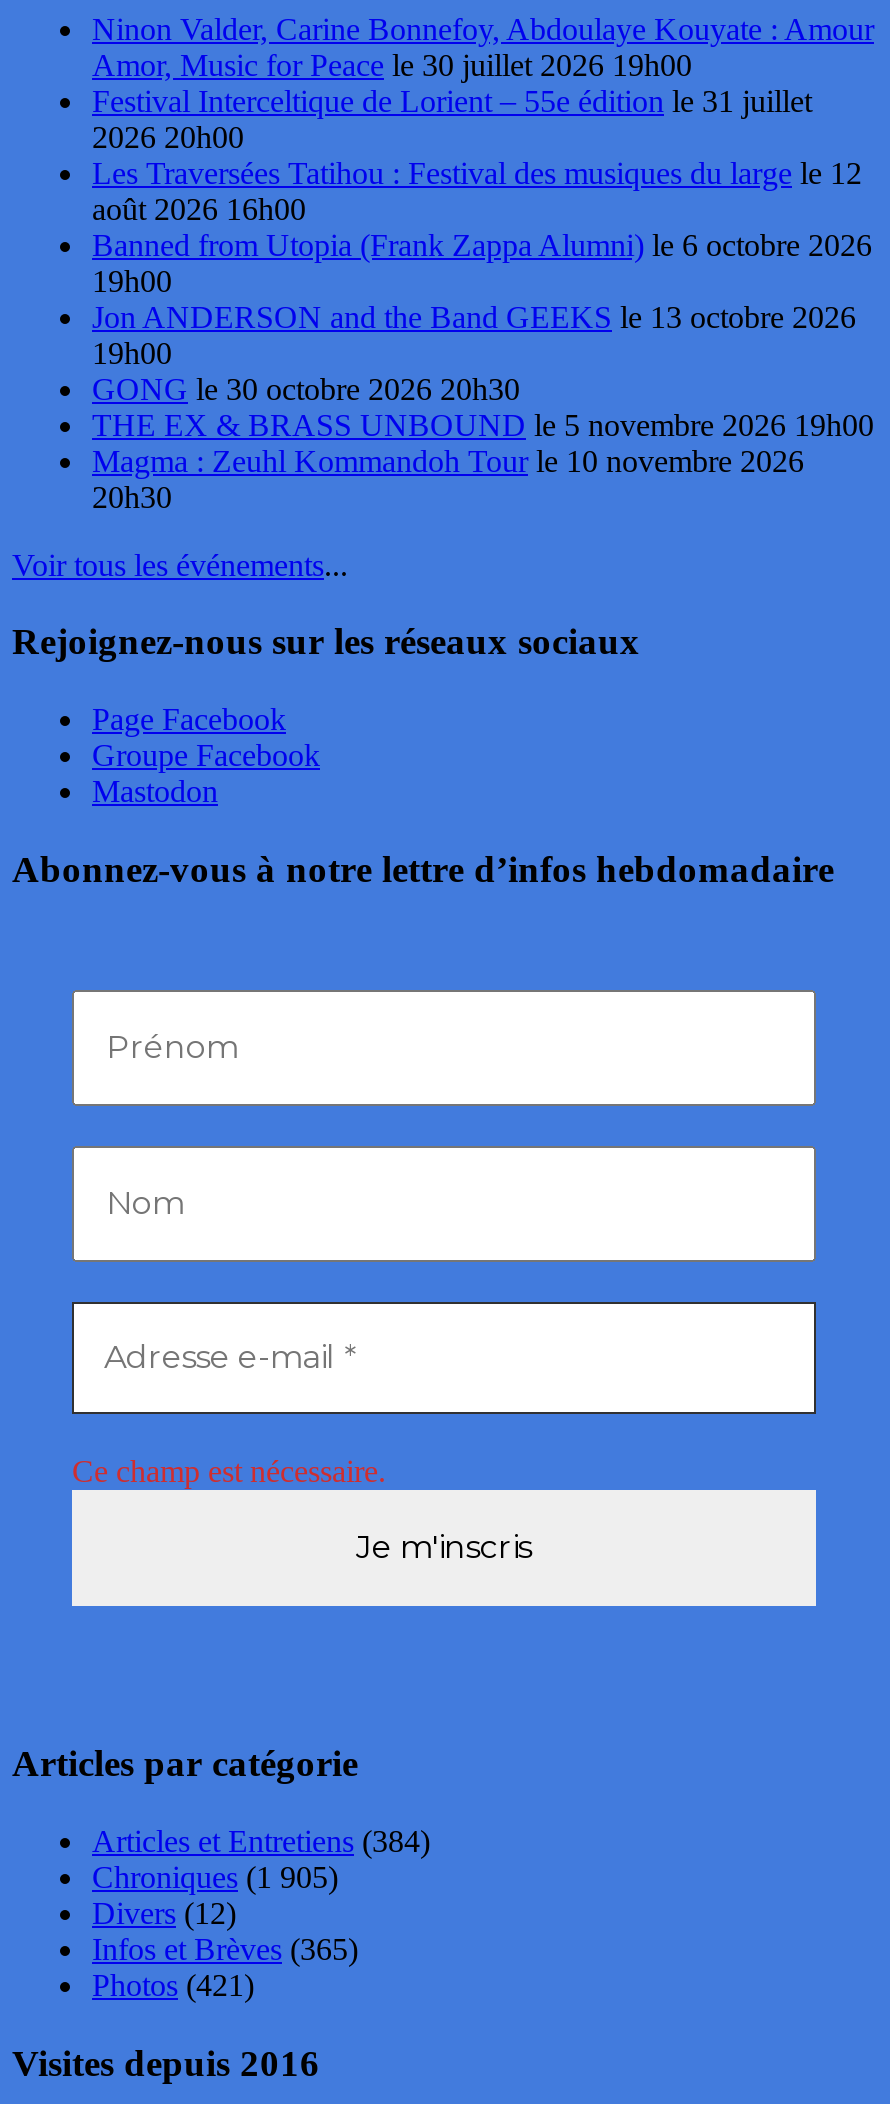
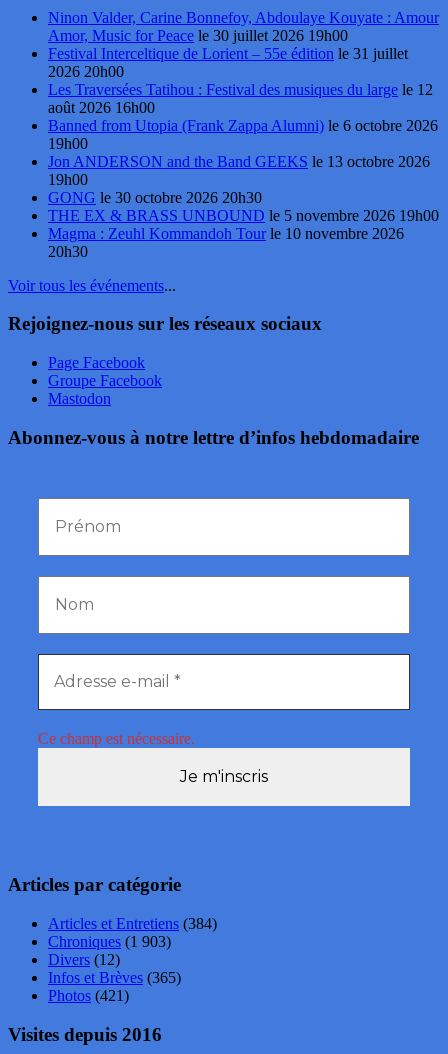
- Chroniques (1 905)
+ Chroniques (1 903)
